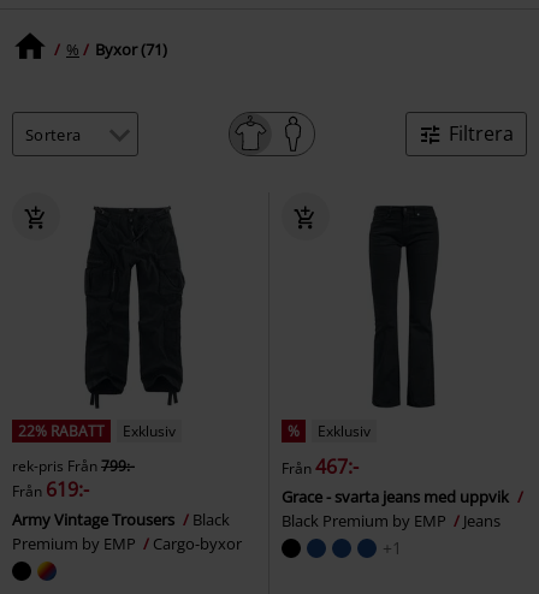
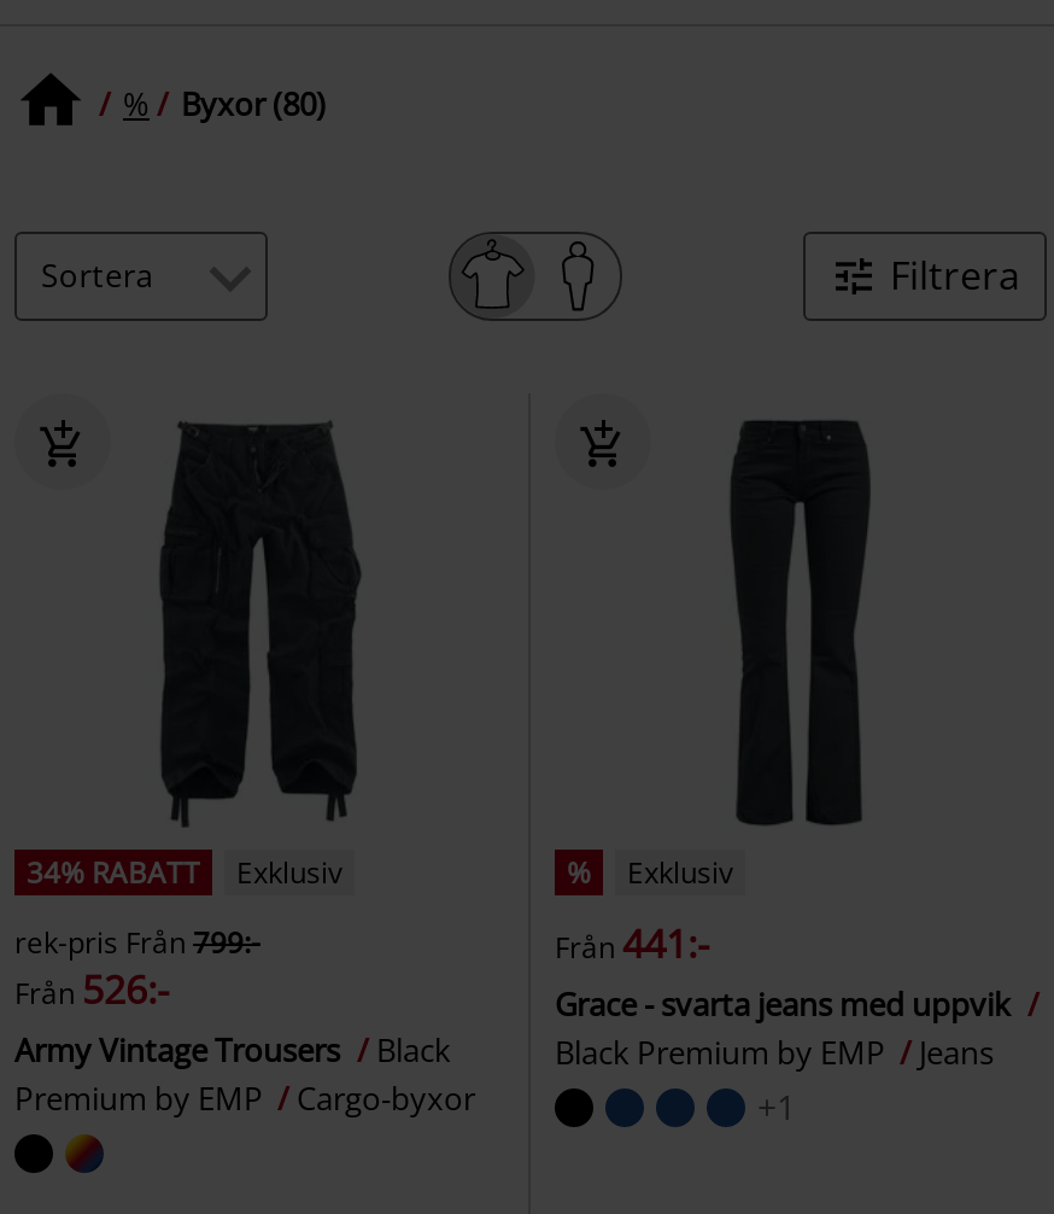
- Byxor (71)
+ Byxor (80)

- 22% RABATT Exklusiv
+ 34% RABATT Exklusiv

- Från 467:-
+ Från 441:-

- Från 619:-
+ Från 526:-
